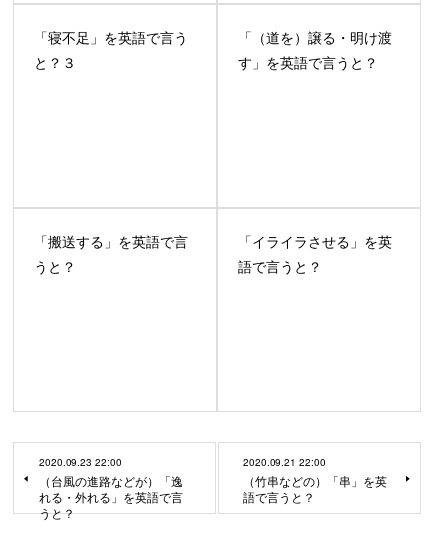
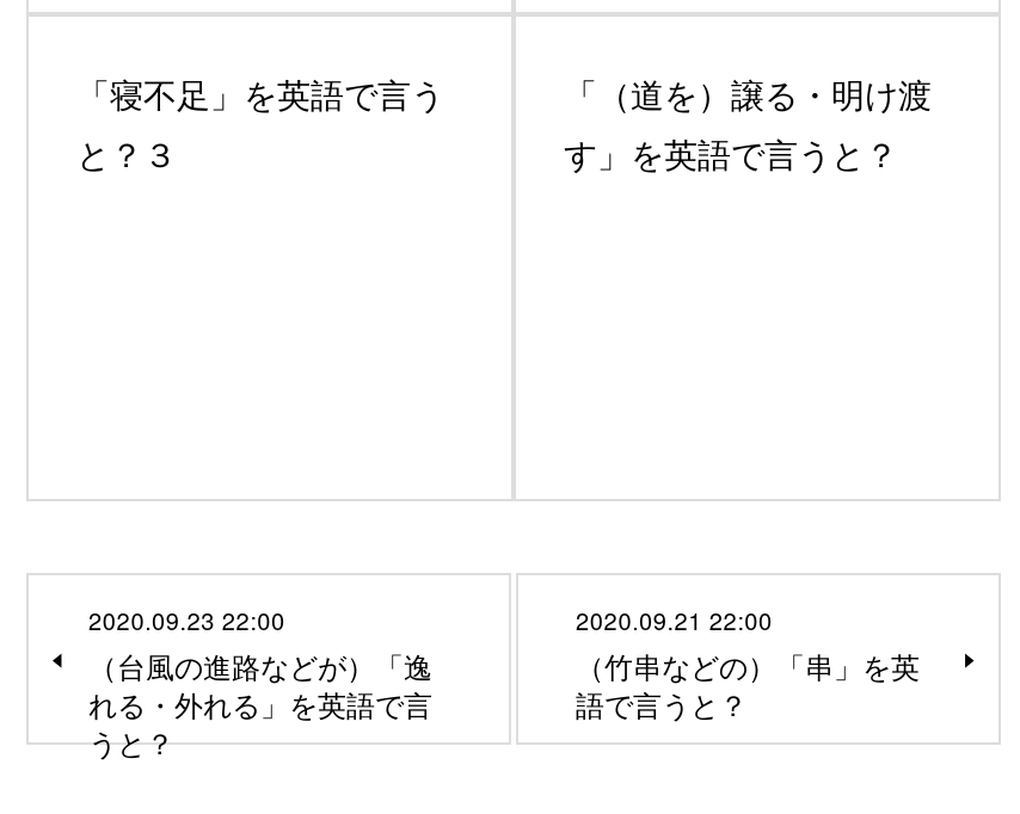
- 「搬送する」を英語で言
- うと？

- 「イライラさせる」を英
- 語で言うと？
